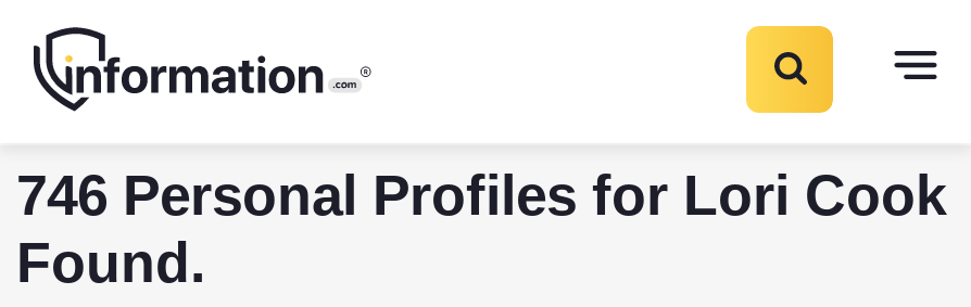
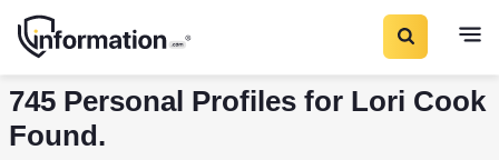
- 746 Personal Profiles for Lori Cook
+ 745 Personal Profiles for Lori Cook
